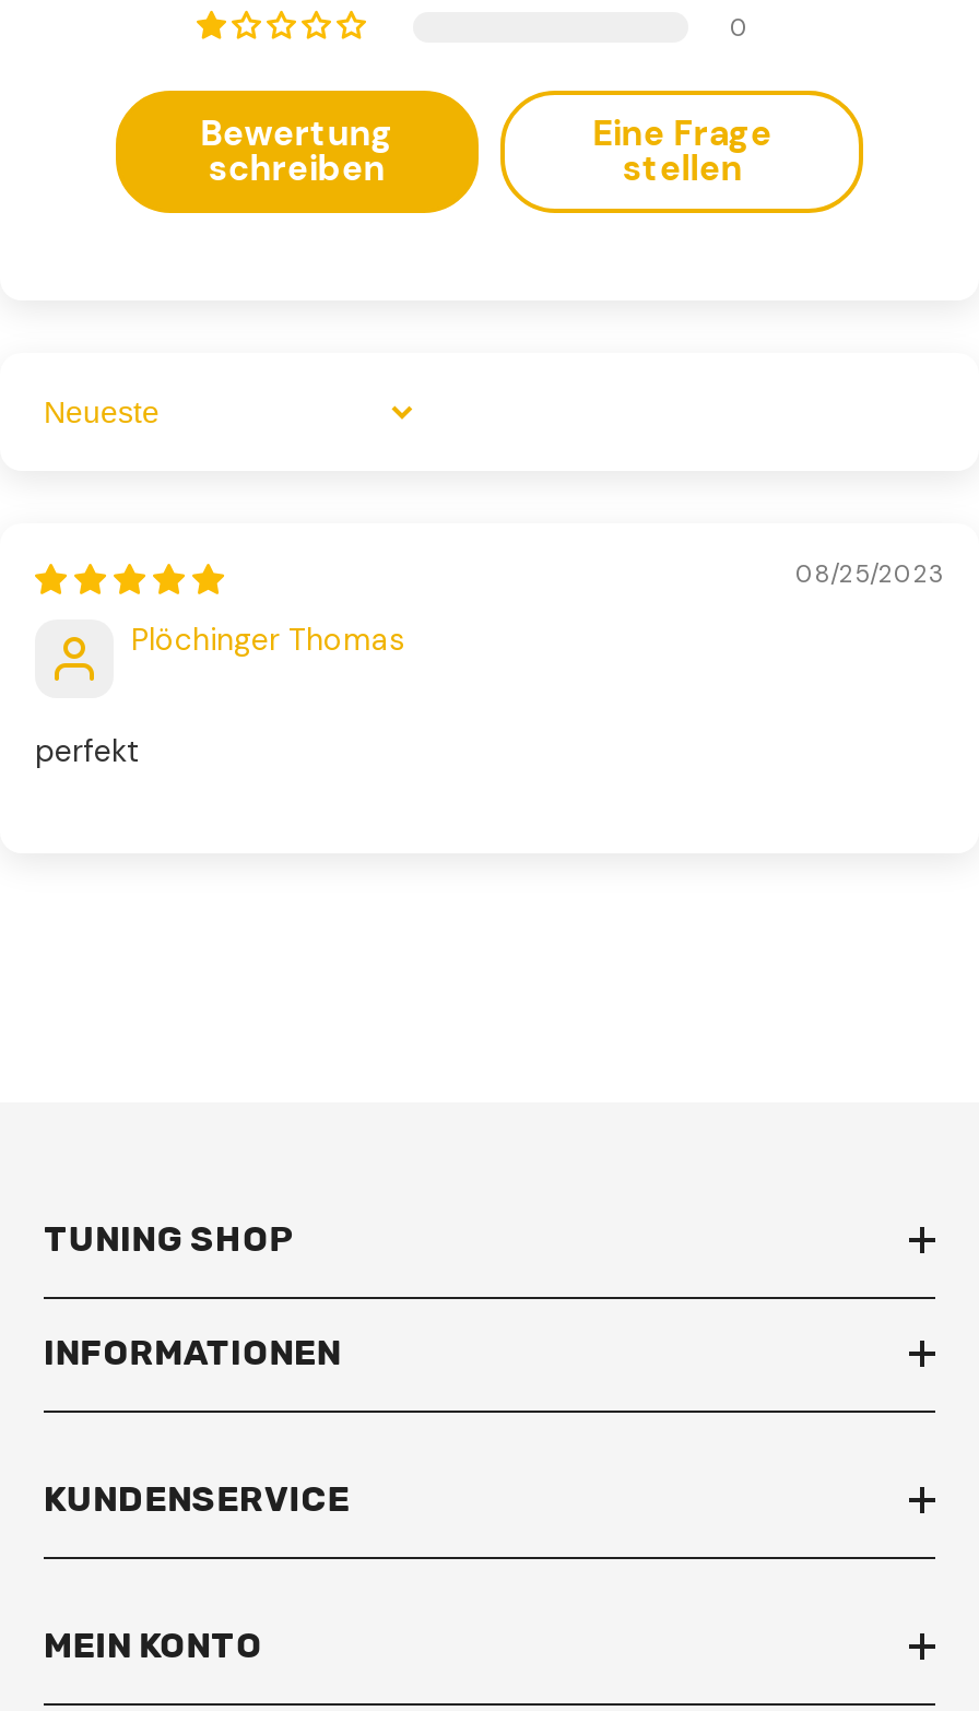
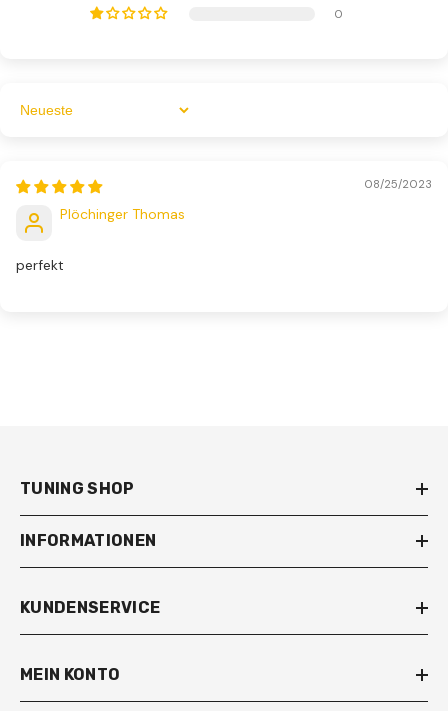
- Bewertung
- schreiben

- Eine Frage
- stellen
